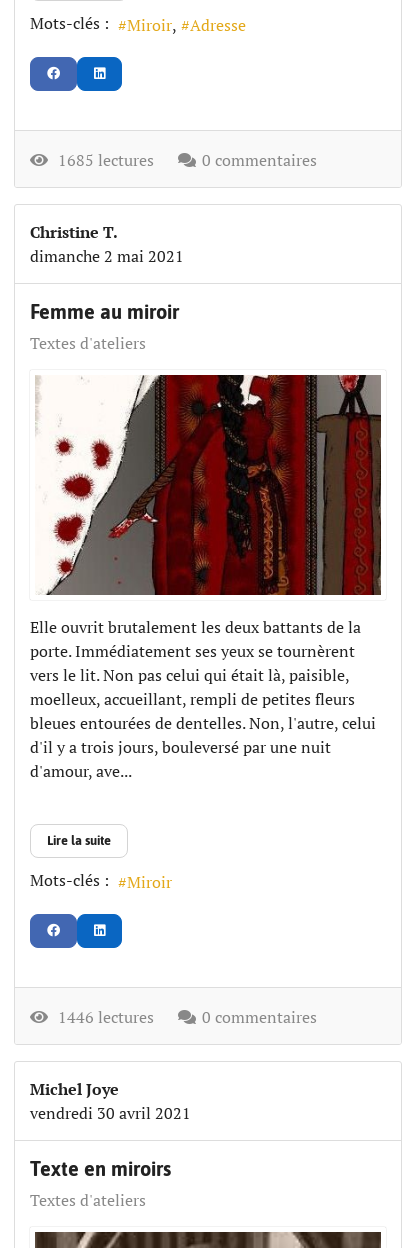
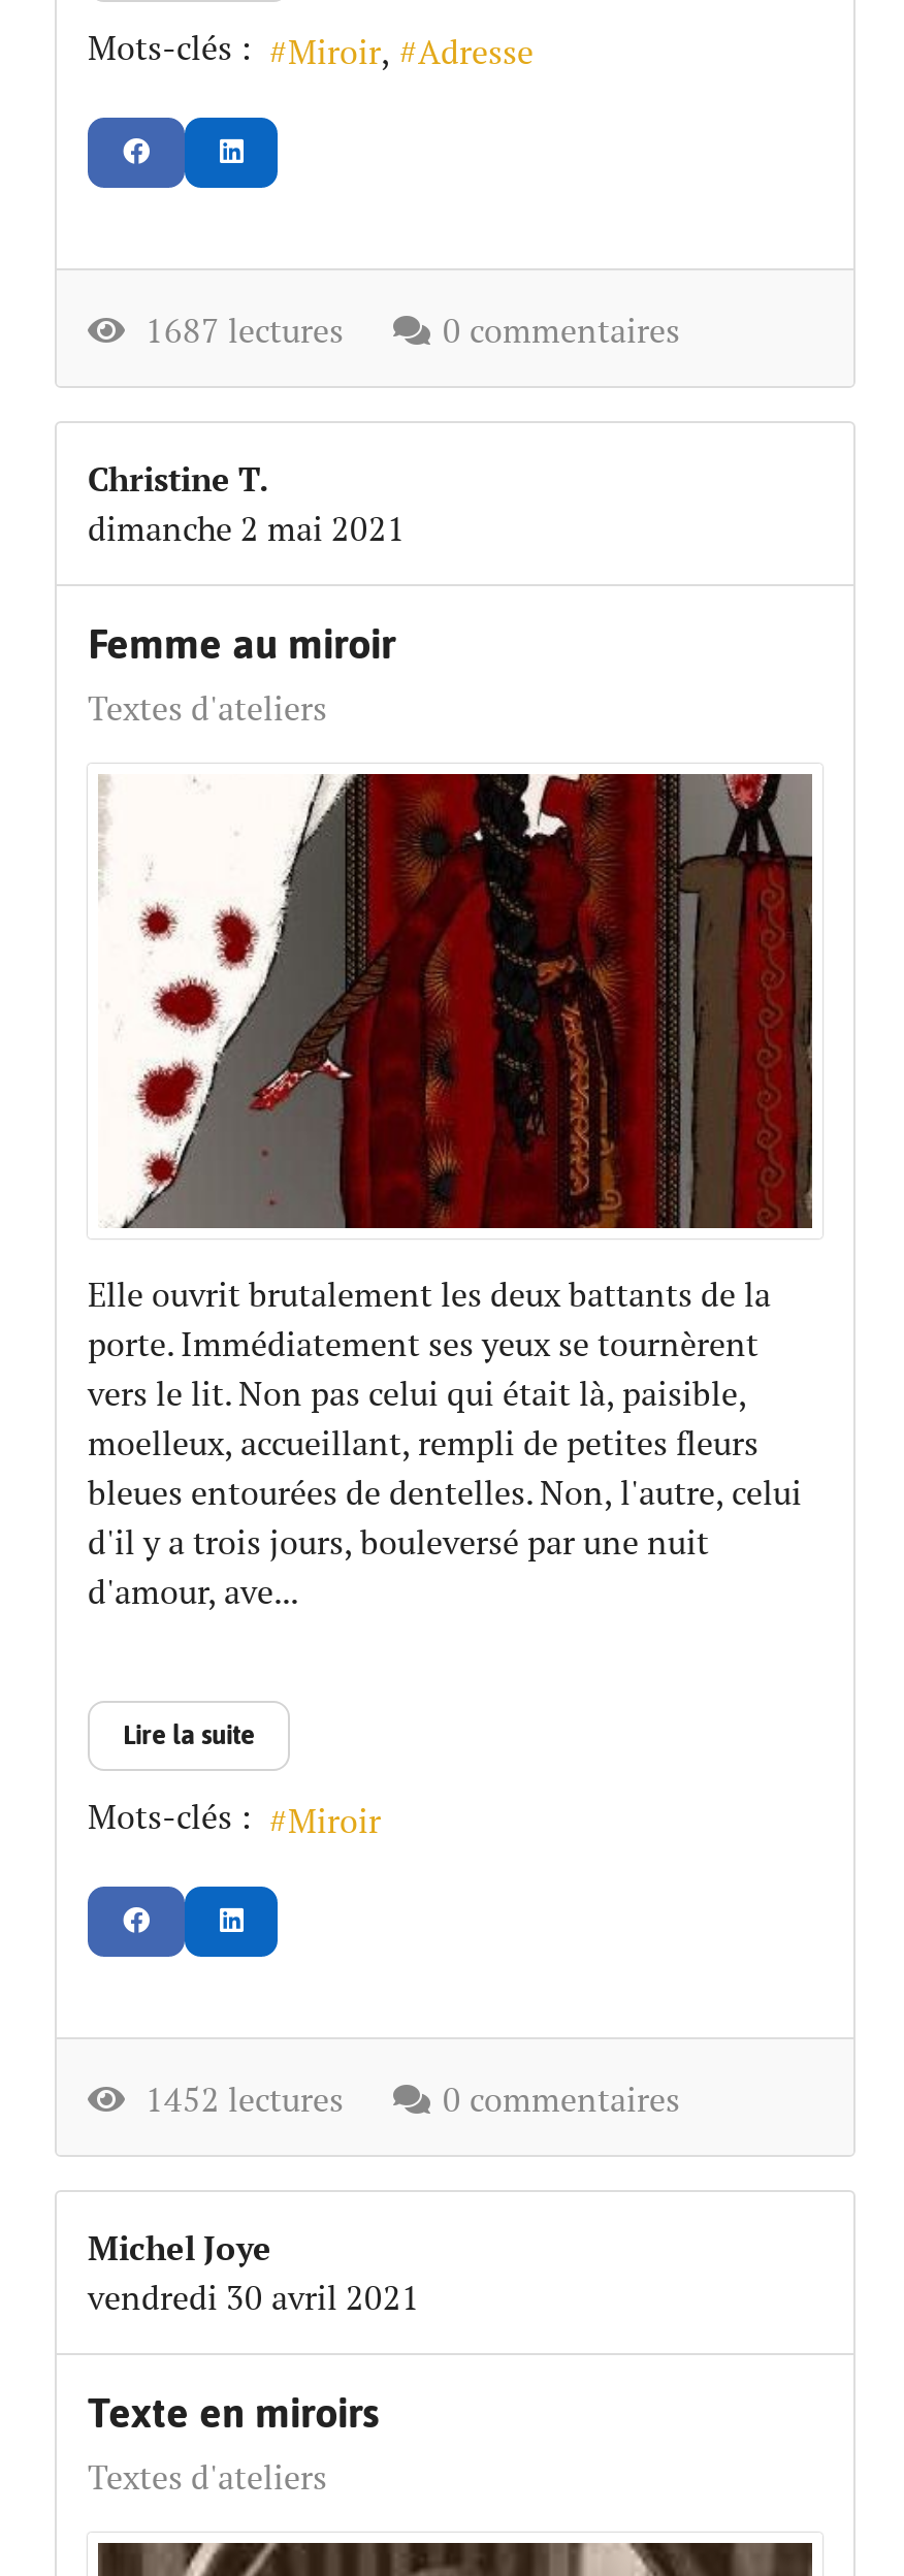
- 1685 lectures
+ 1687 lectures

- 1446 lectures
+ 1452 lectures
